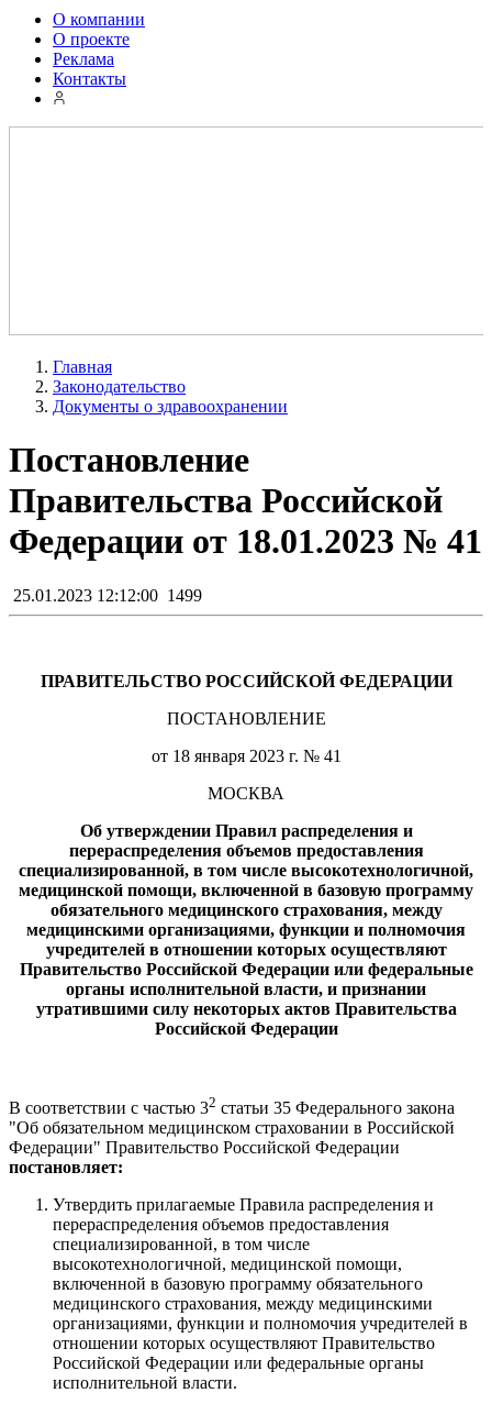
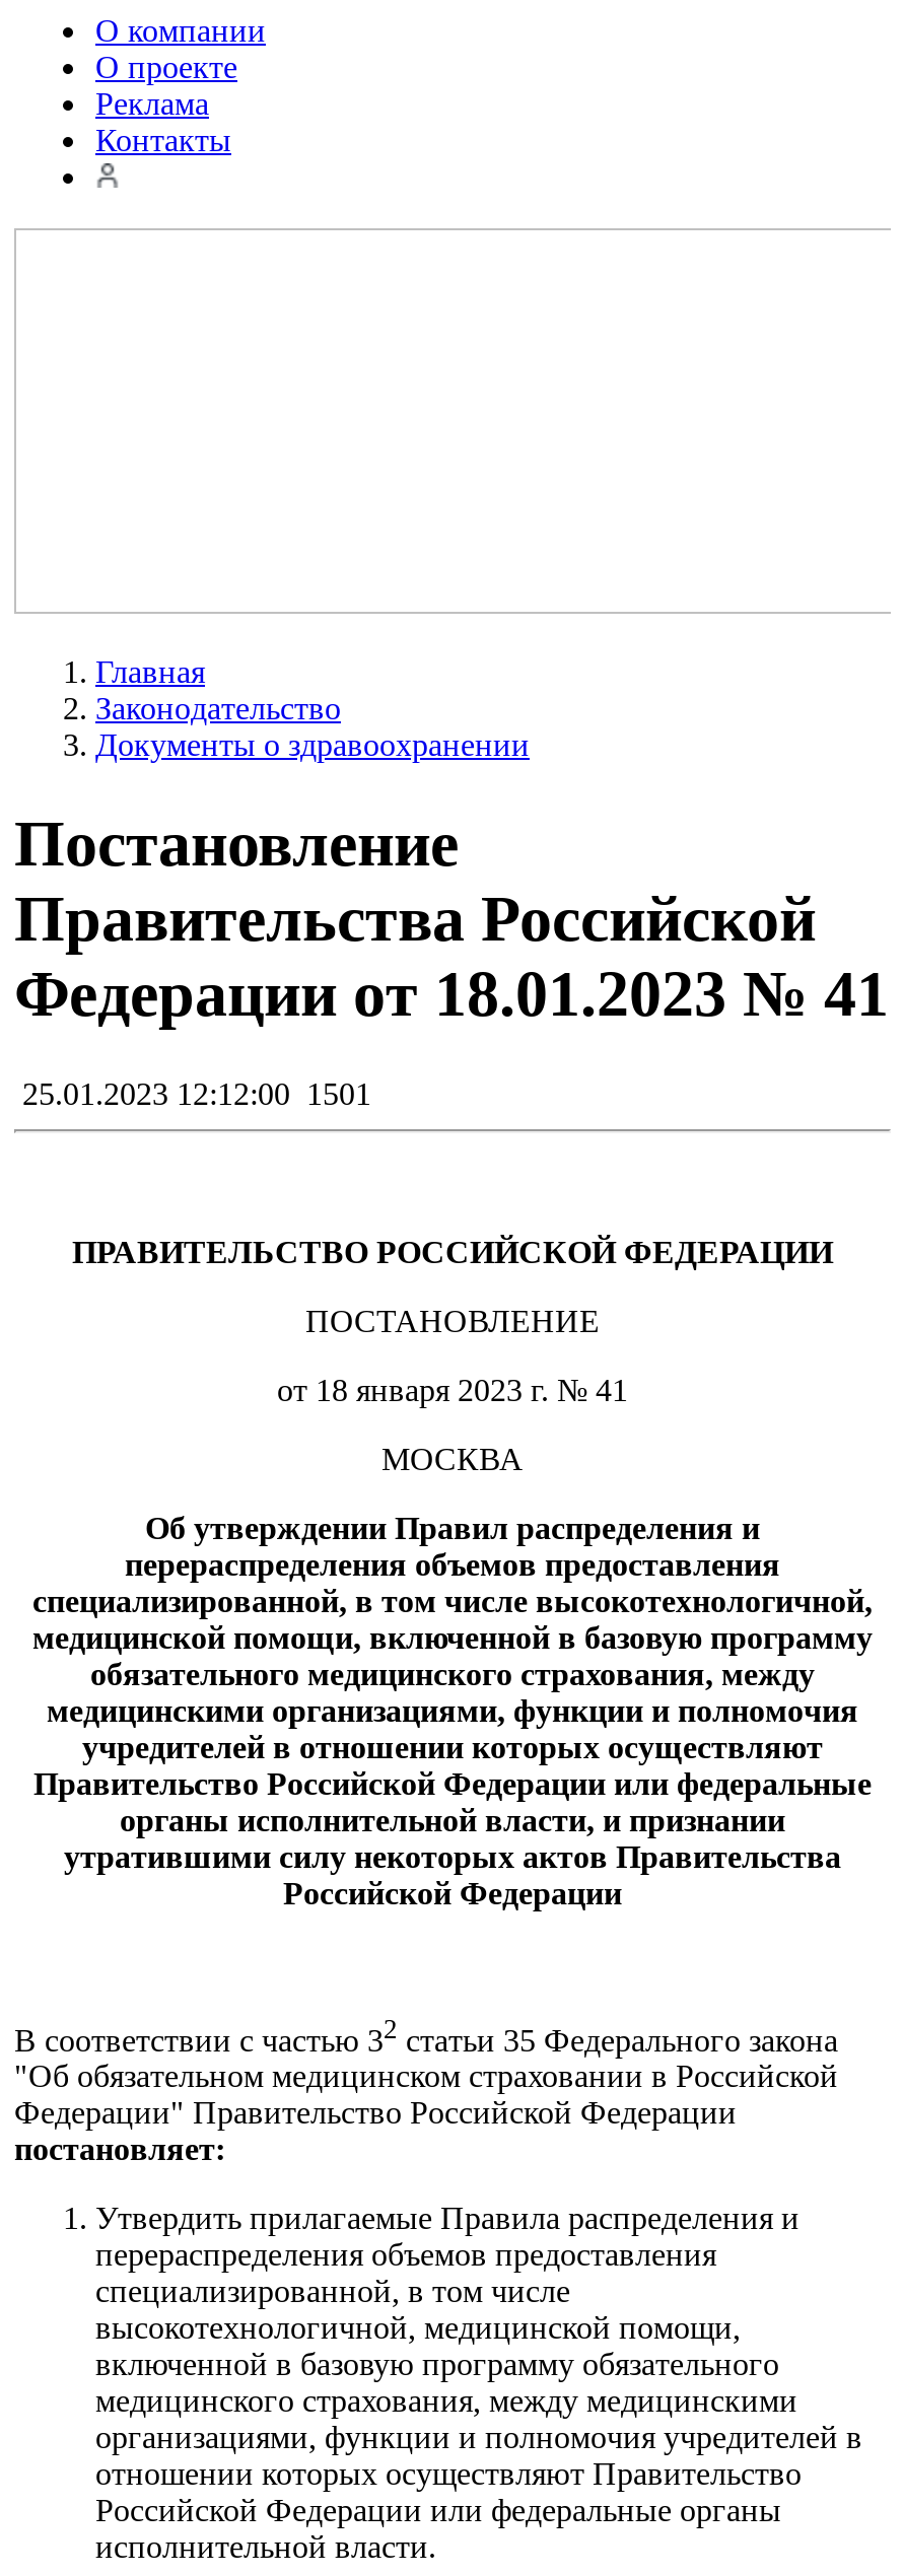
- 25.01.2023 12:12:00 1499
+ 25.01.2023 12:12:00 1501
